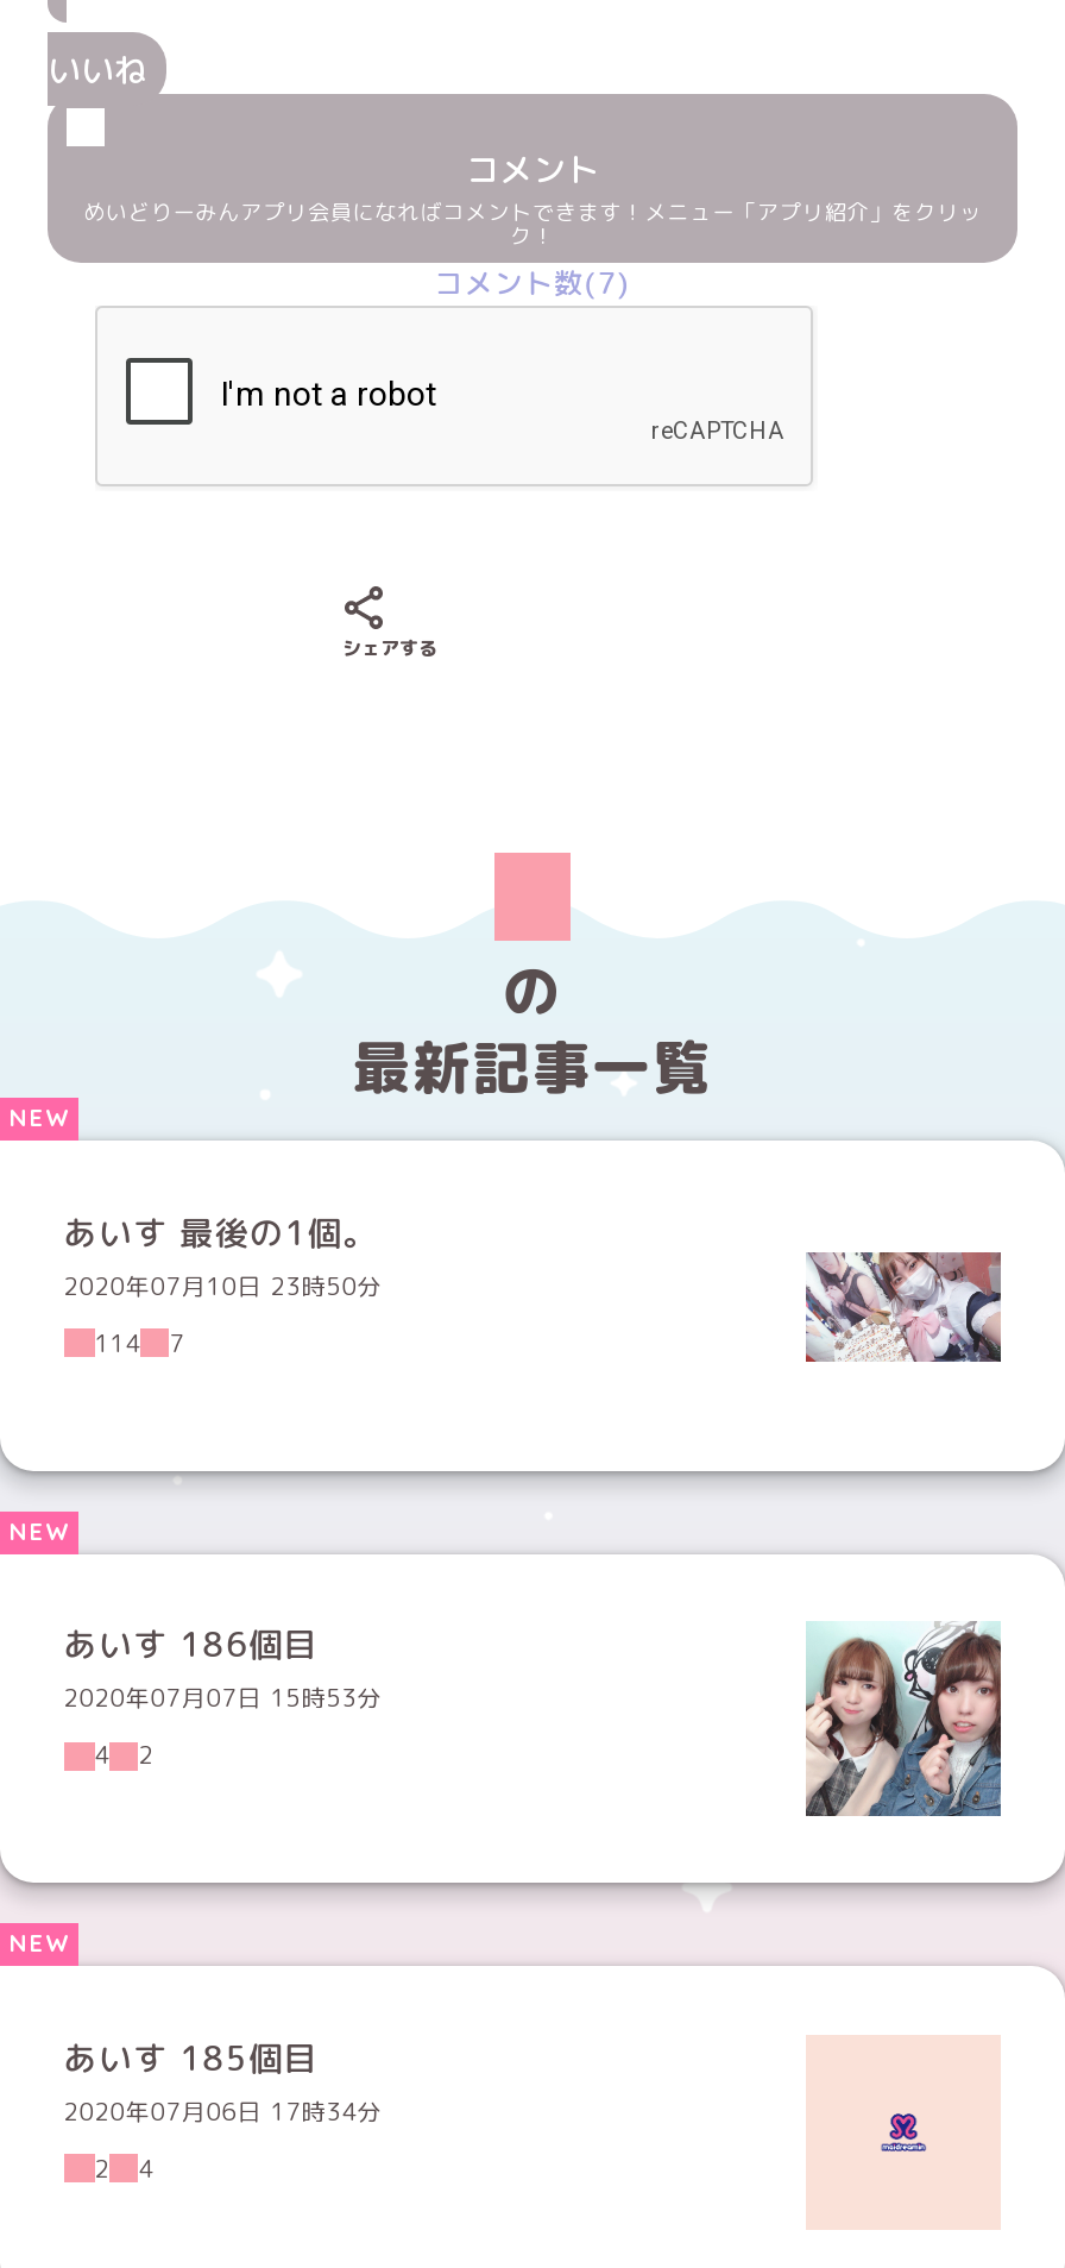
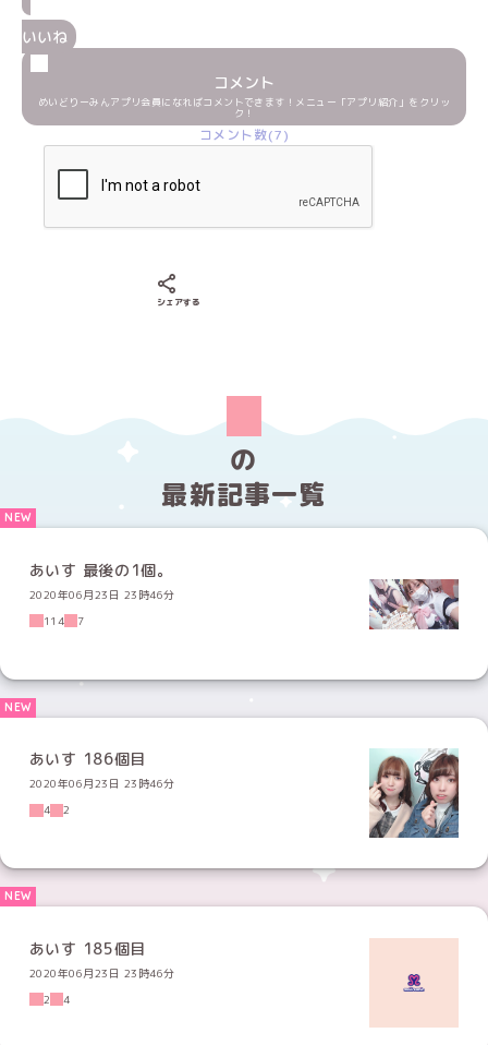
- 2020年07月10日 23時50分
+ 2020年06月23日 23時46分

- 2020年07月07日 15時53分
+ 2020年06月23日 23時46分

- 2020年07月06日 17時34分
+ 2020年06月23日 23時46分
